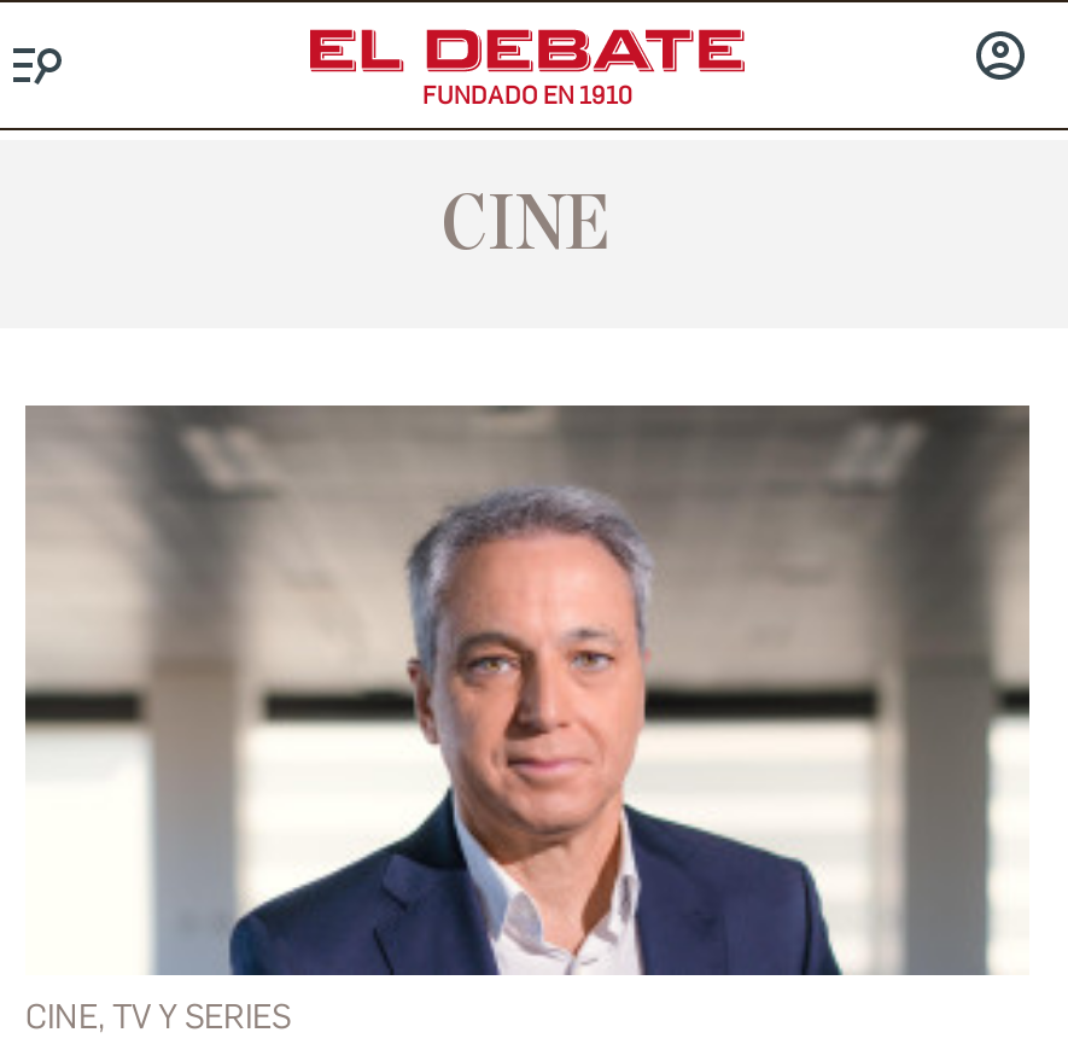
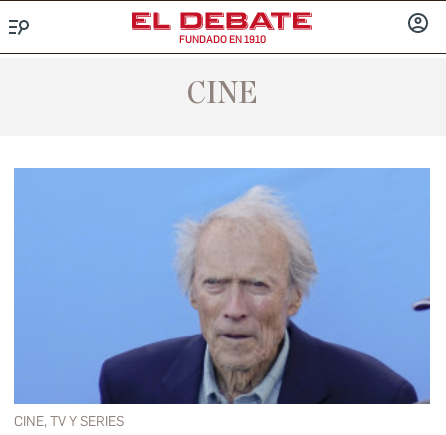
- [image]
+ [image]
